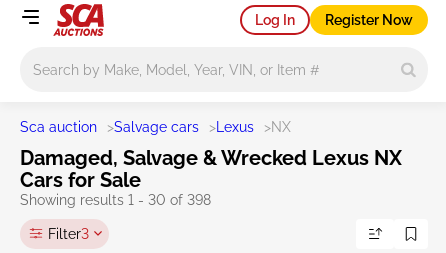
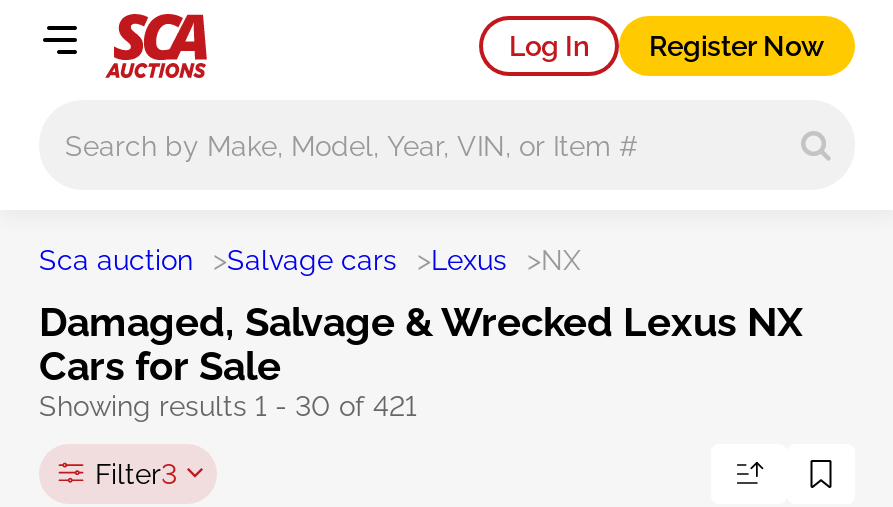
- Showing results 1 - 30 of 398
+ Showing results 1 - 30 of 421
